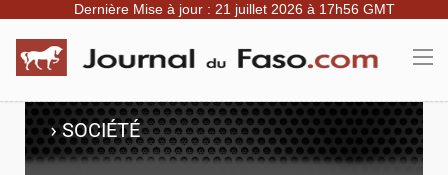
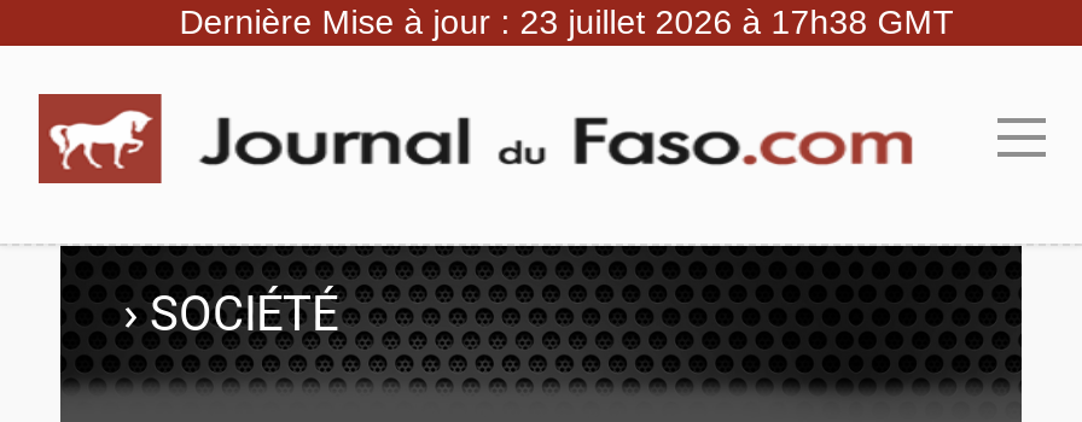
- Dernière Mise à jour : 21 juillet 2026 à 17h56 GMT
+ Dernière Mise à jour : 23 juillet 2026 à 17h38 GMT
